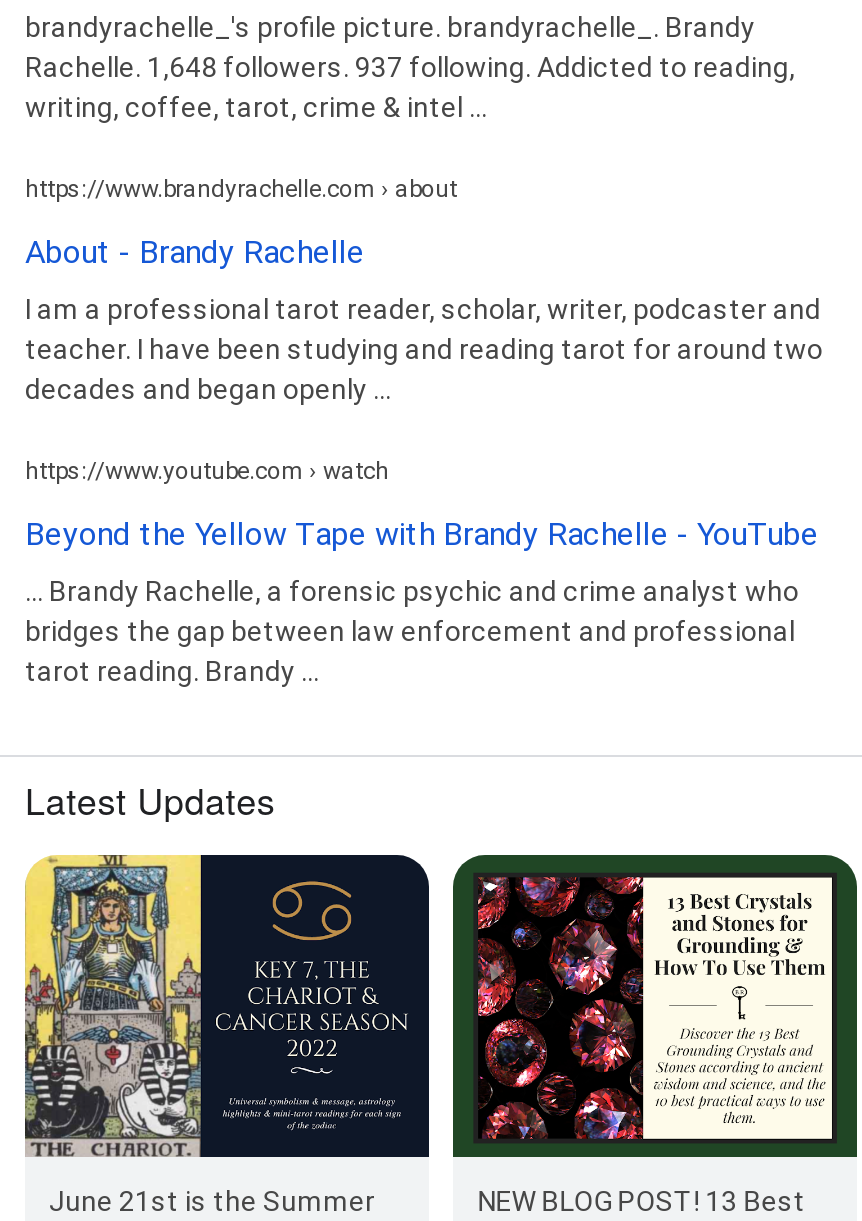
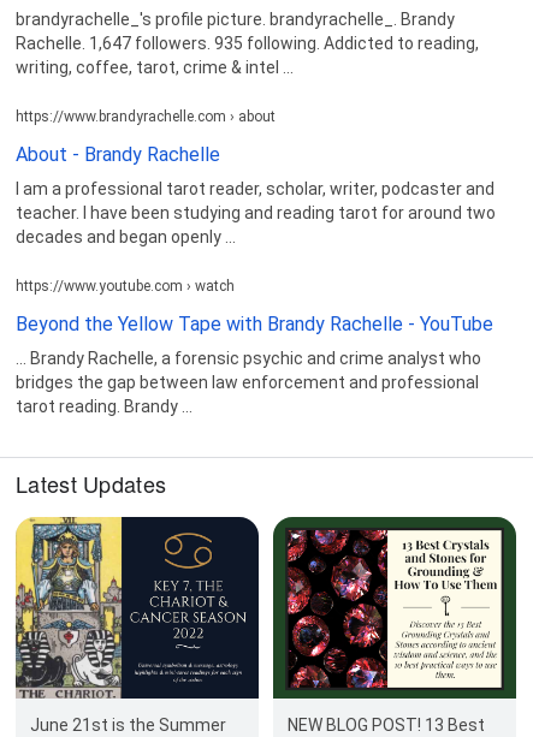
- Rachelle. 1,648 followers. 937 following. Addicted to reading,
+ Rachelle. 1,647 followers. 935 following. Addicted to reading,
